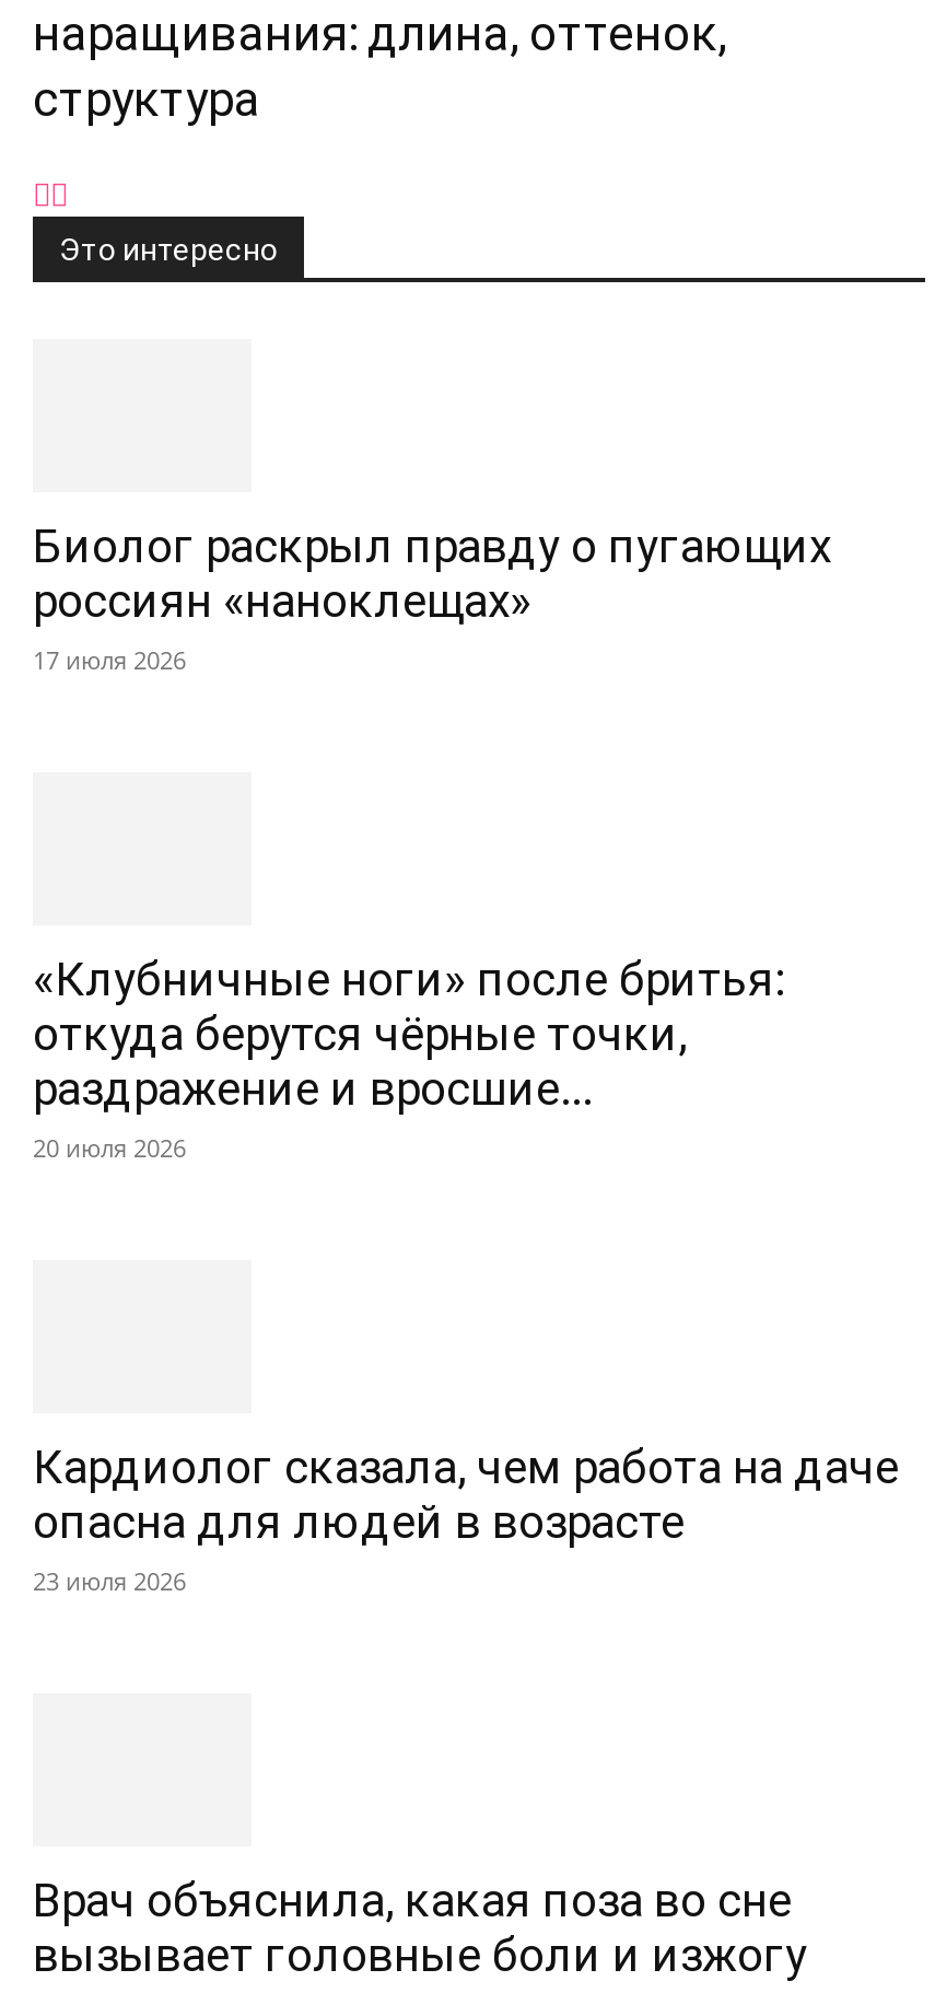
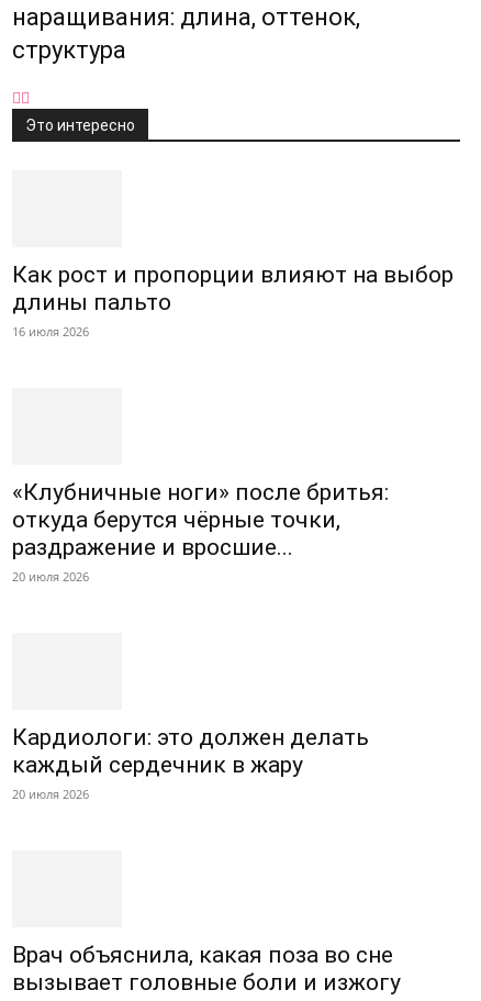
- Биолог раскрыл правду о пугающих
- россиян «наноклещах»
- 17 июля 2026
+ Как рост и пропорции влияют на выбор
+ длины пальто
+ 16 июля 2026

- Кардиолог сказала, чем работа на даче
- опасна для людей в возрасте
- 23 июля 2026
+ Кардиологи: это должен делать
+ каждый сердечник в жару
+ 20 июля 2026
